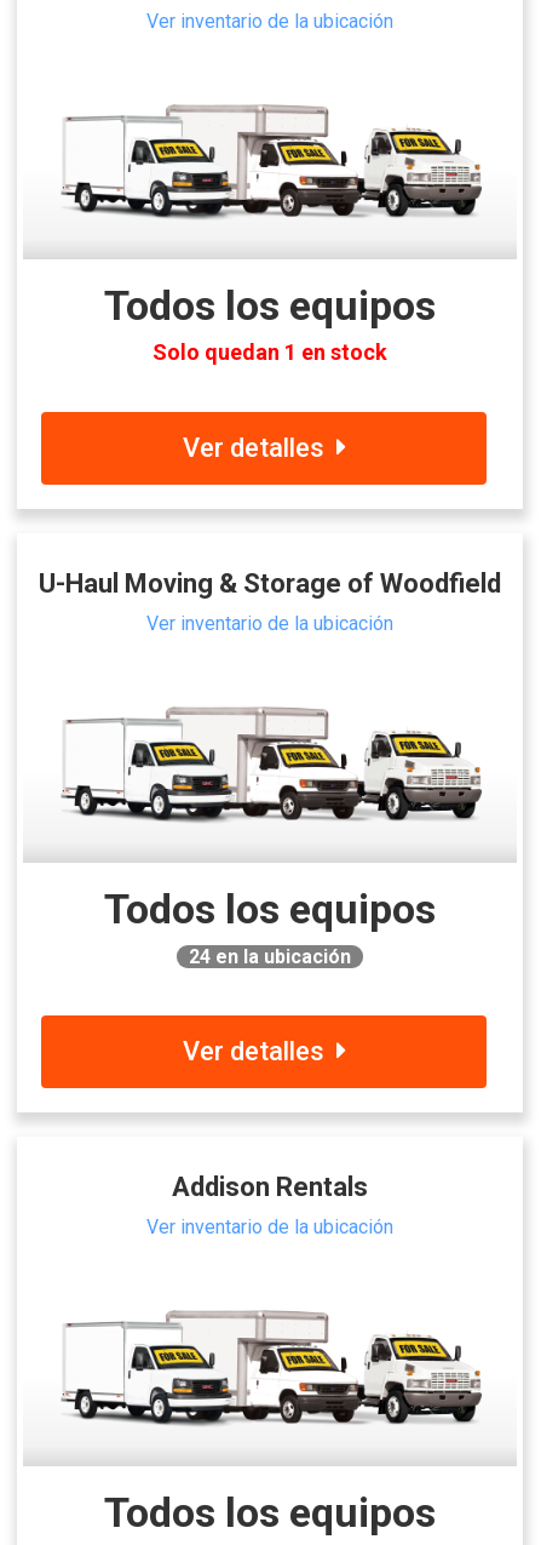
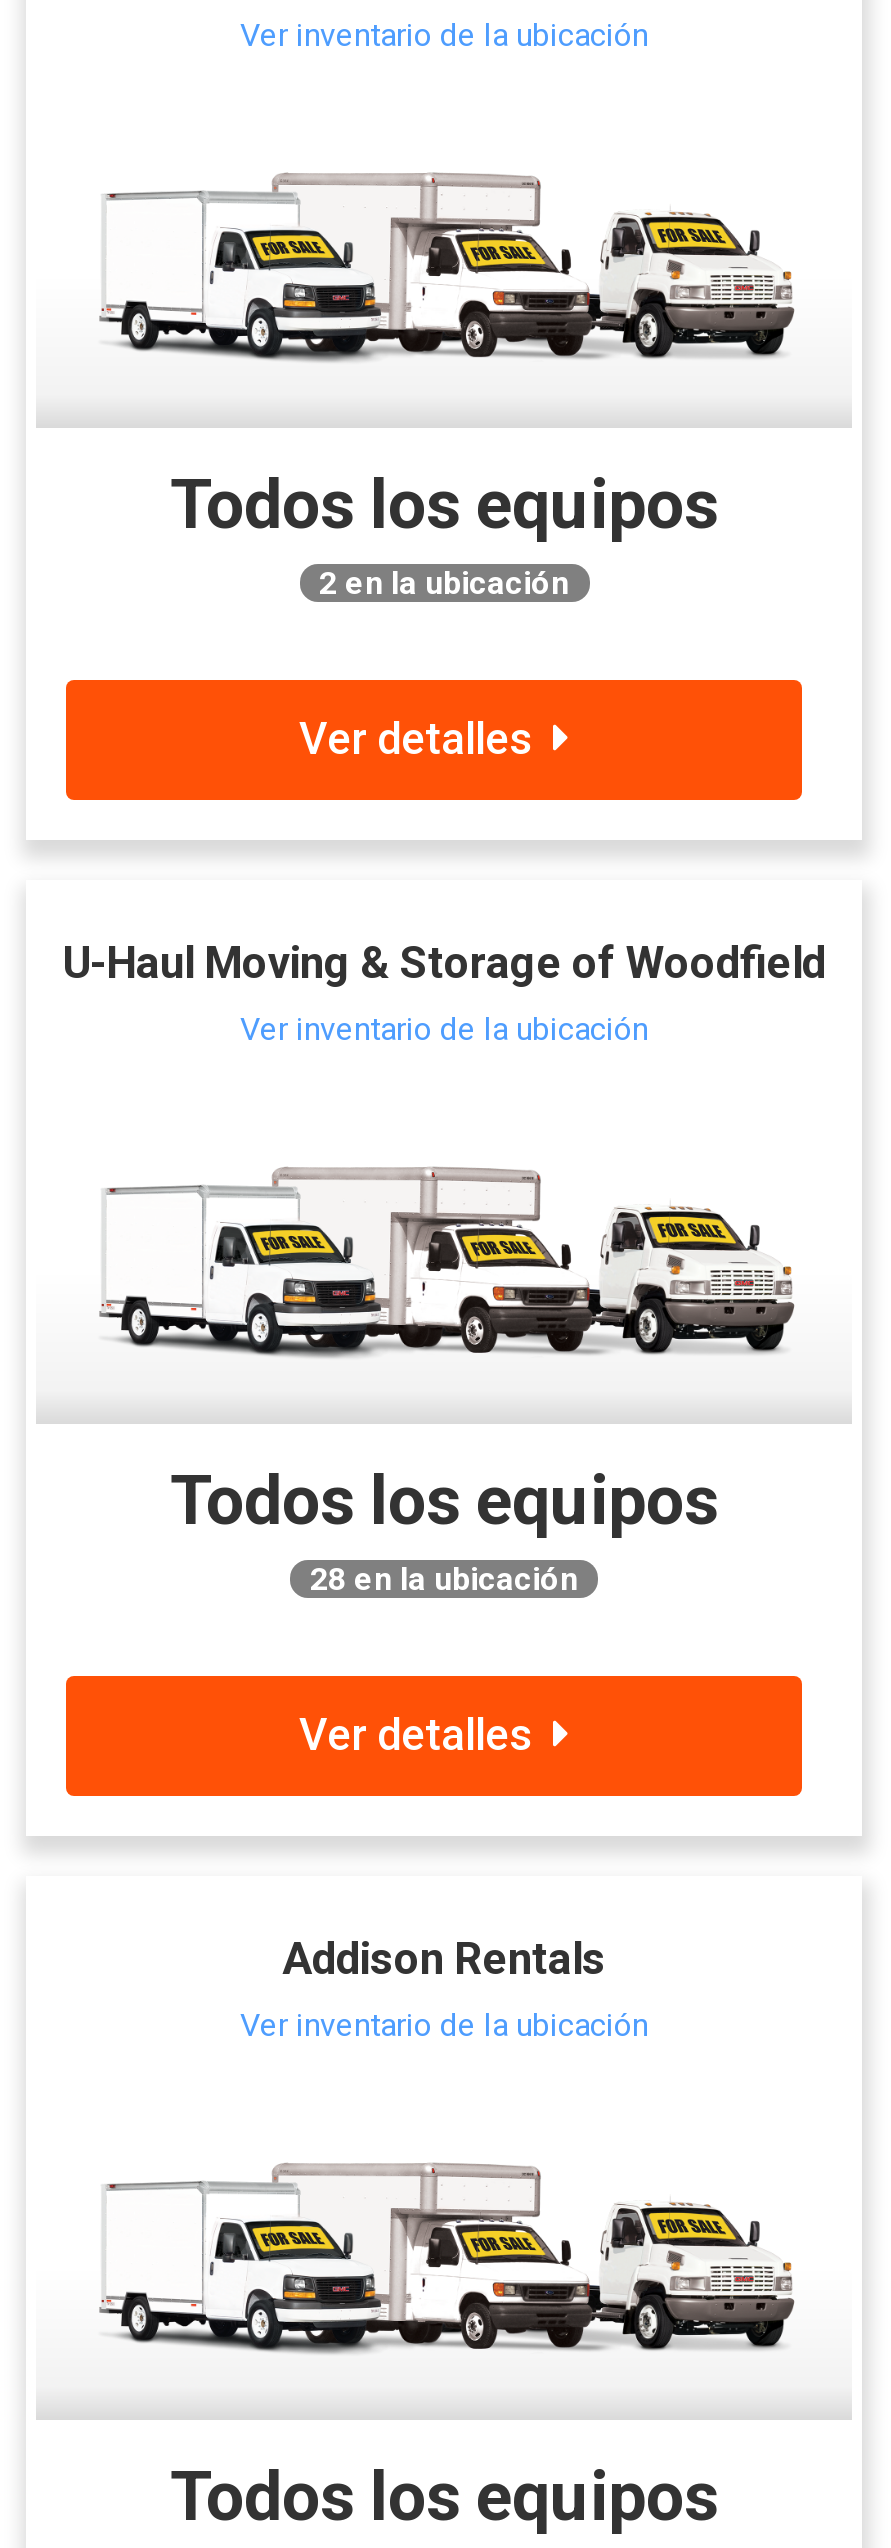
- Solo quedan 1 en stock
+ 2en la ubicación

- 24en la ubicación
+ 28en la ubicación
